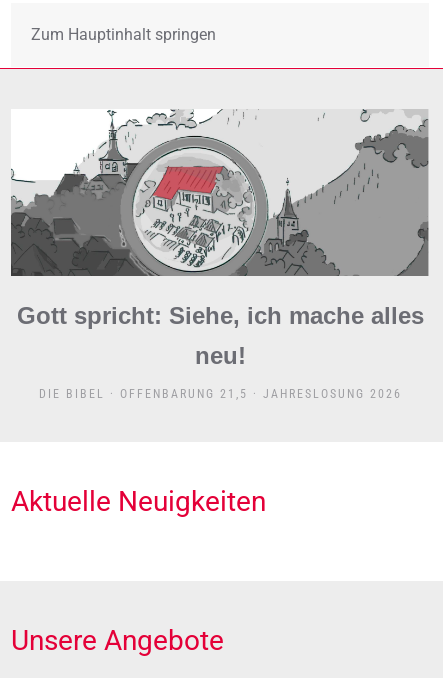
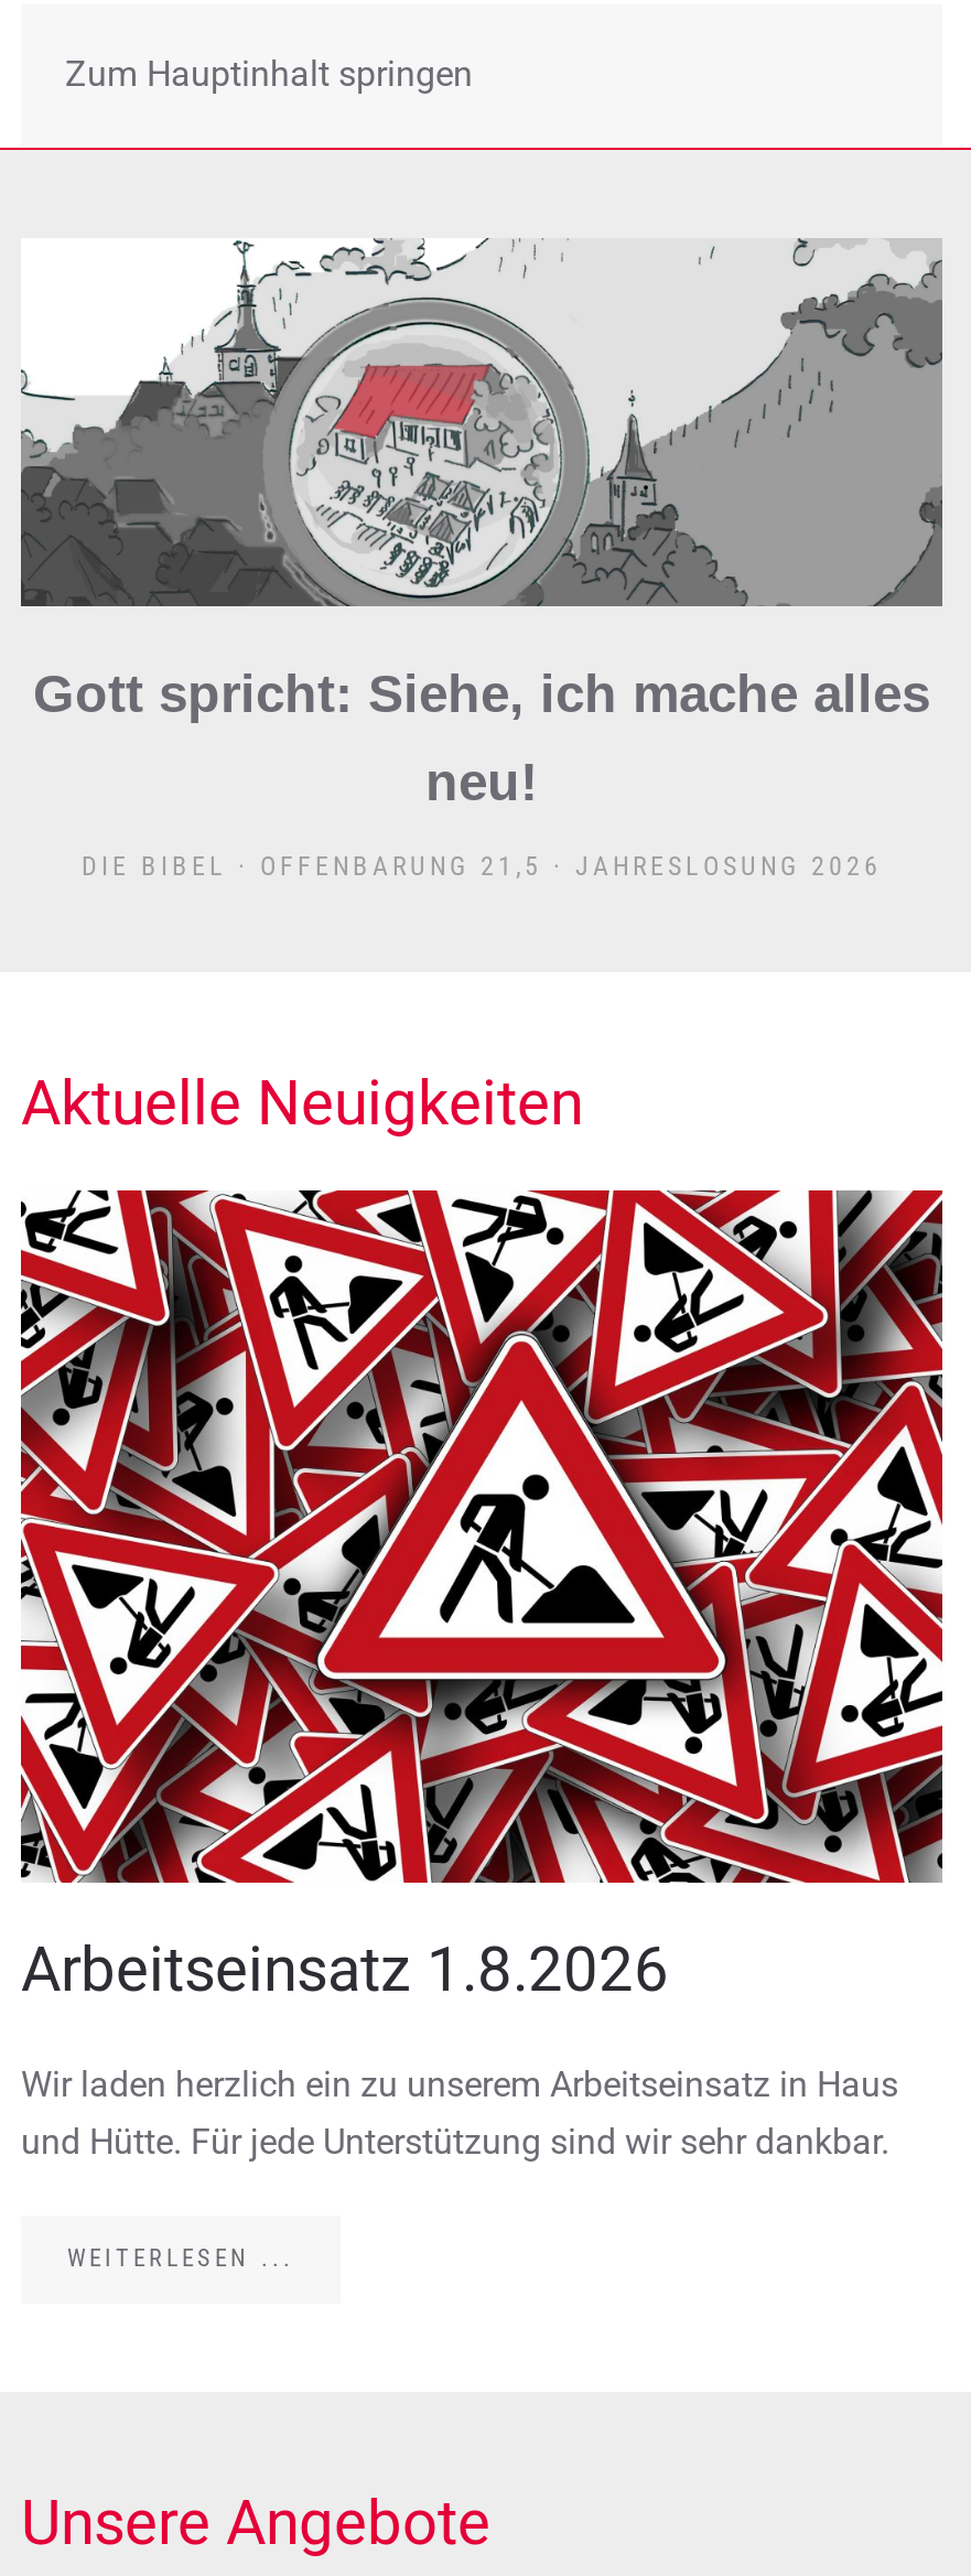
+ [image]
+ Arbeitseinsatz 1.8.2026
+ Wir laden herzlich ein zu unserem Arbeitseinsatz in Haus
+ und Hütte. Für jede Unterstützung sind wir sehr dankbar.
+ WEITERLESEN ...
